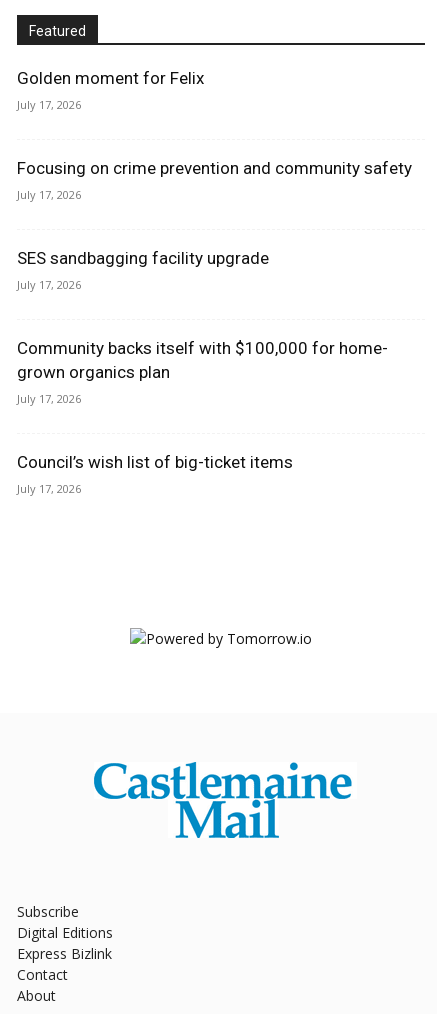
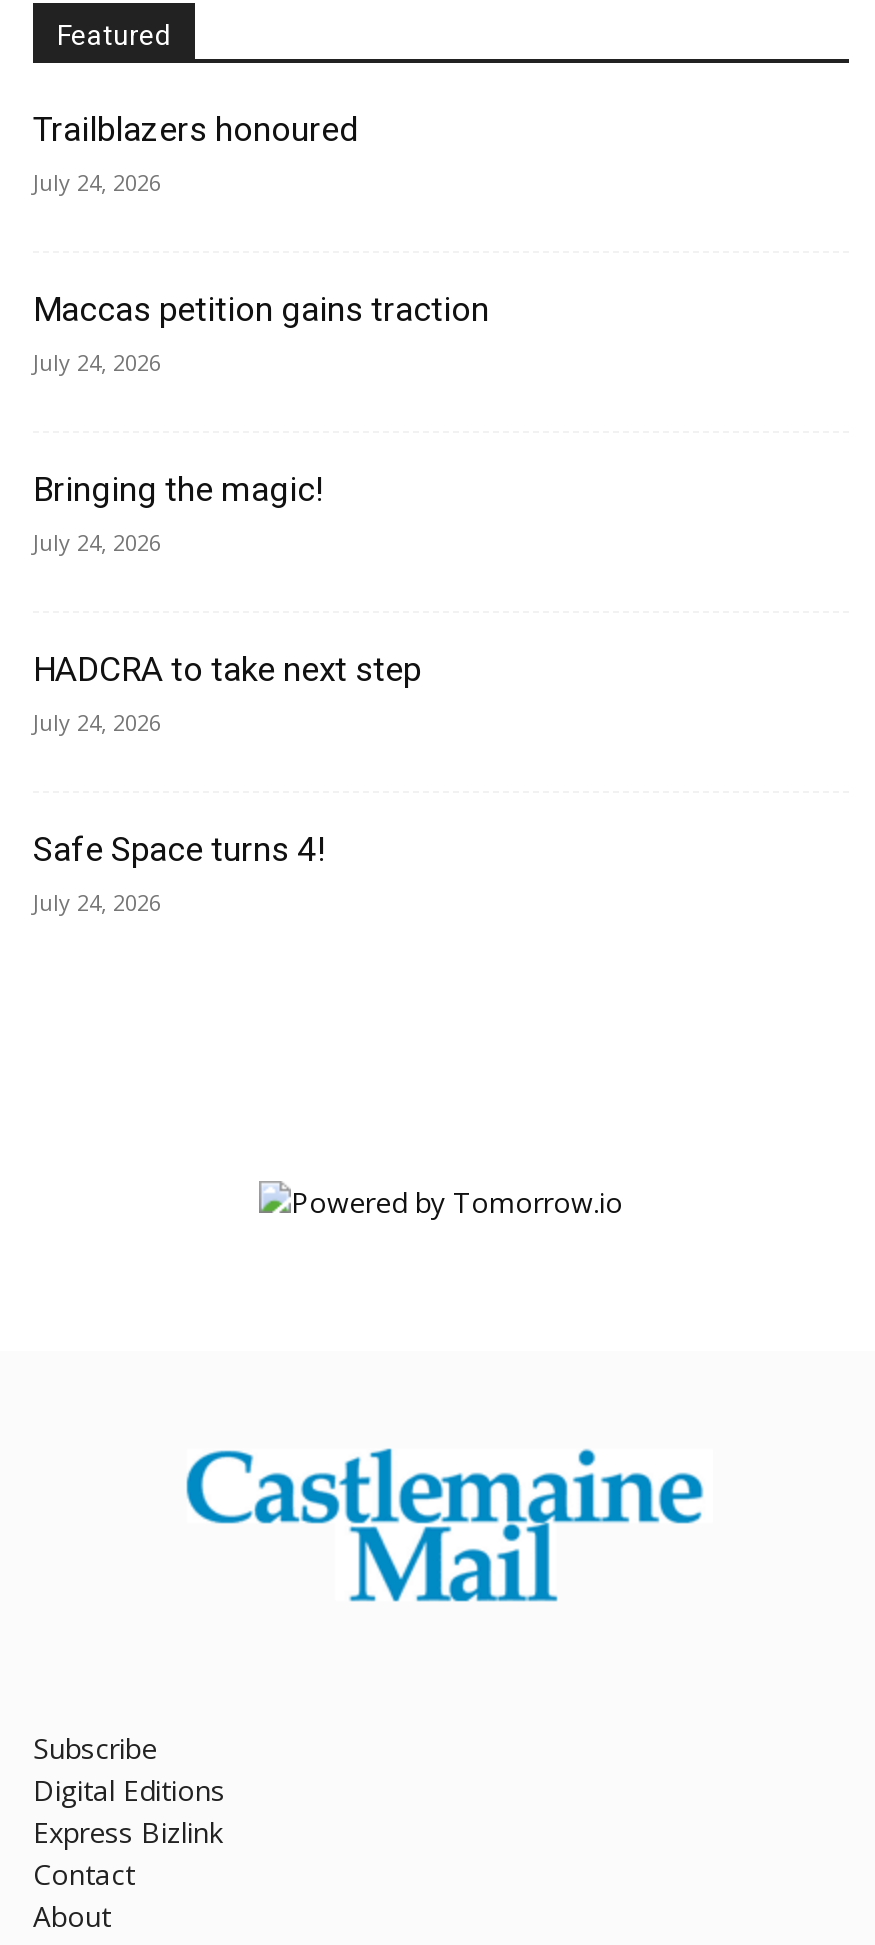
- Golden moment for Felix
- July 17, 2026
+ Trailblazers honoured
+ July 24, 2026

- Focusing on crime prevention and community safety
- July 17, 2026
+ Maccas petition gains traction
+ July 24, 2026

- SES sandbagging facility upgrade
- July 17, 2026
+ Bringing the magic!
+ July 24, 2026

- Community backs itself with $100,000 for home-
- grown organics plan
- July 17, 2026
+ HADCRA to take next step
+ July 24, 2026

- Council’s wish list of big-ticket items
- July 17, 2026
+ Safe Space turns 4!
+ July 24, 2026
